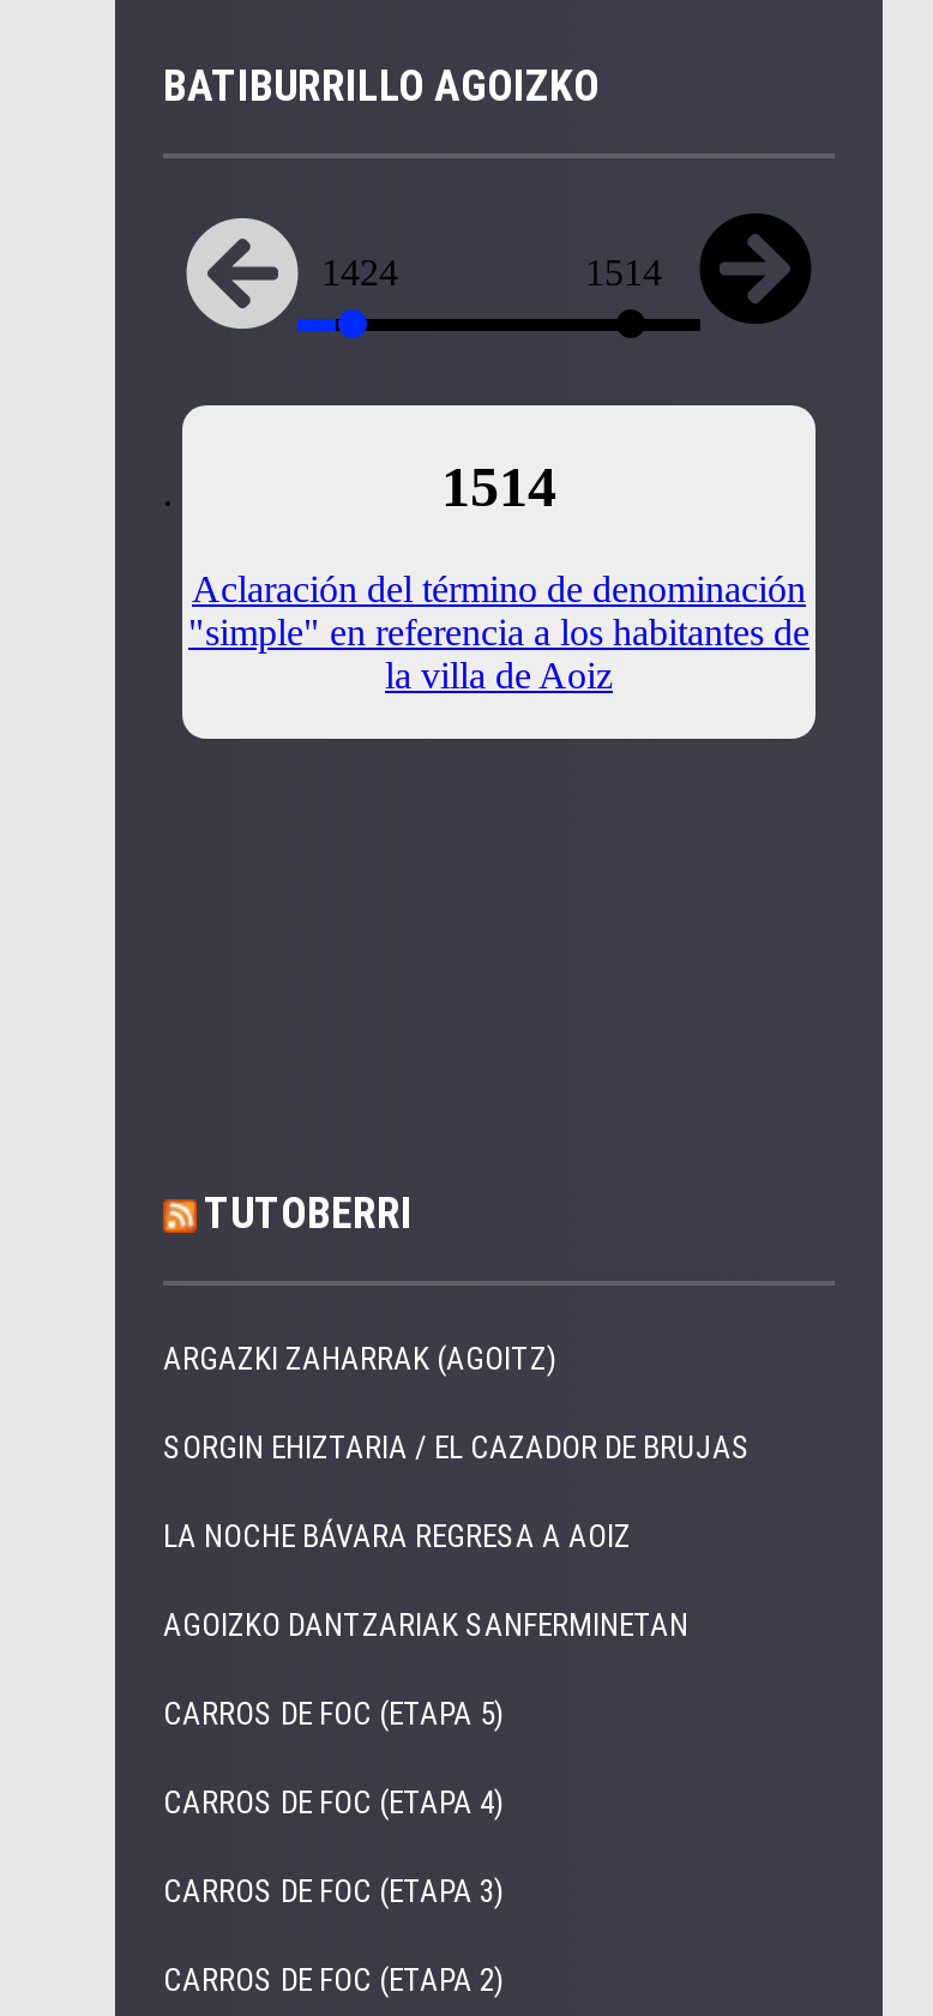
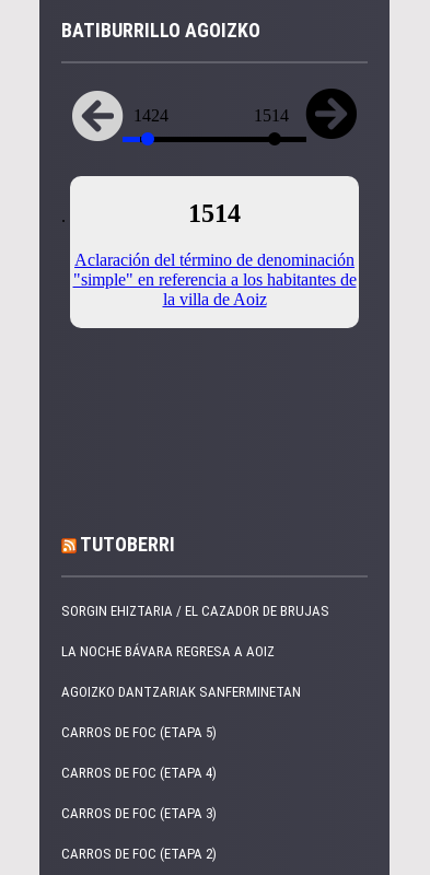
- ARGAZKI ZAHARRAK (AGOITZ)
